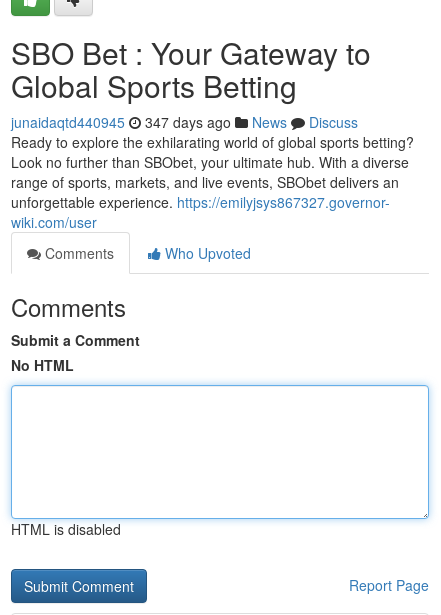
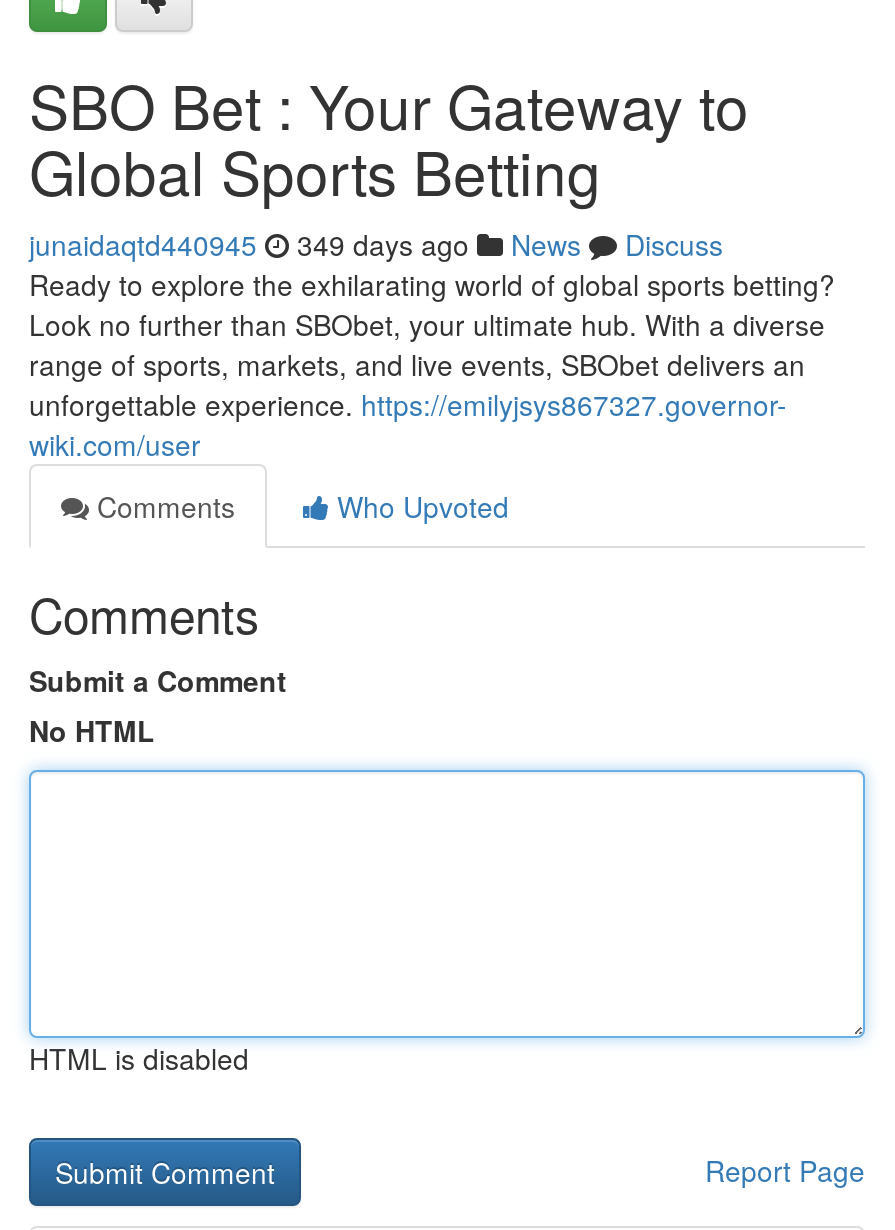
- junaidaqtd440945 347 days ago News Discuss
+ junaidaqtd440945 349 days ago News Discuss
